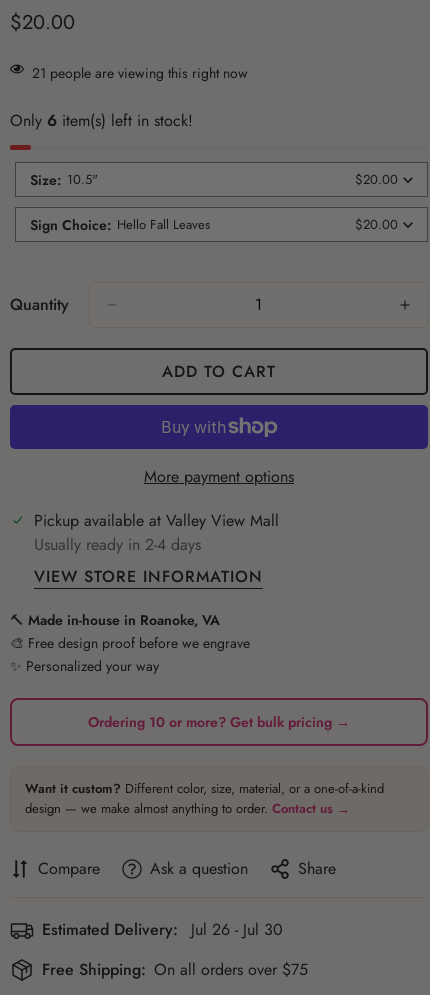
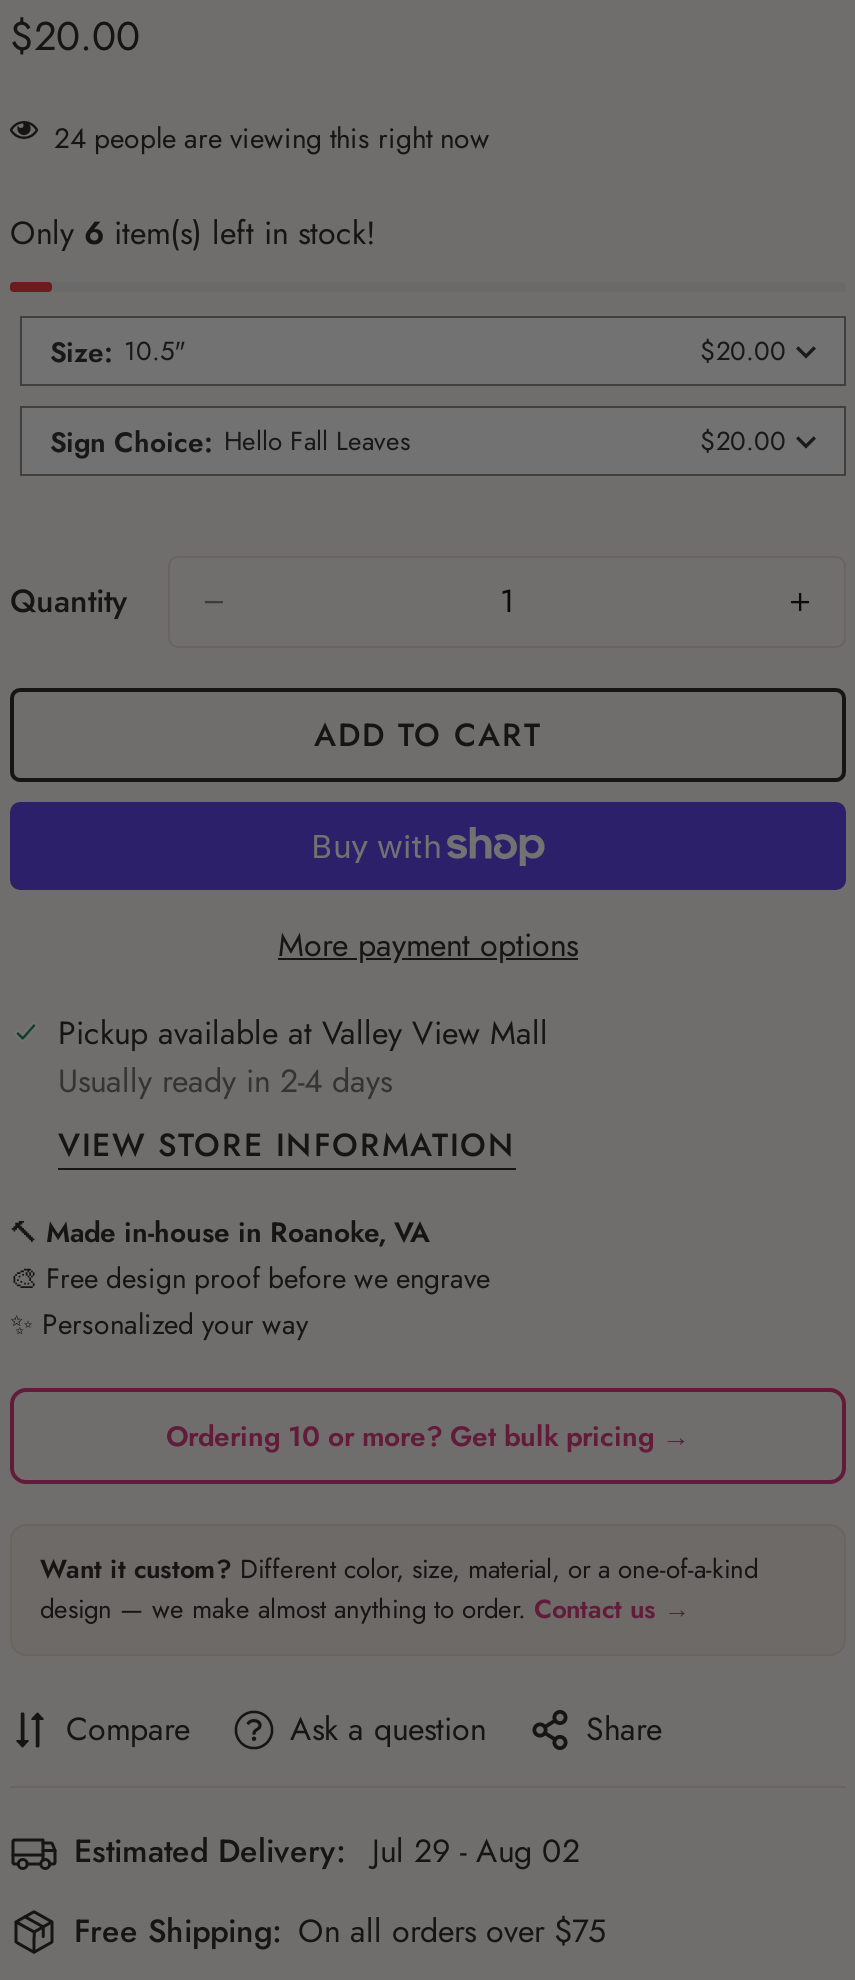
- 21 people are viewing this right now
+ 24 people are viewing this right now

- Estimated Delivery: Jul 26 - Jul 30
+ Estimated Delivery: Jul 29 - Aug 02
